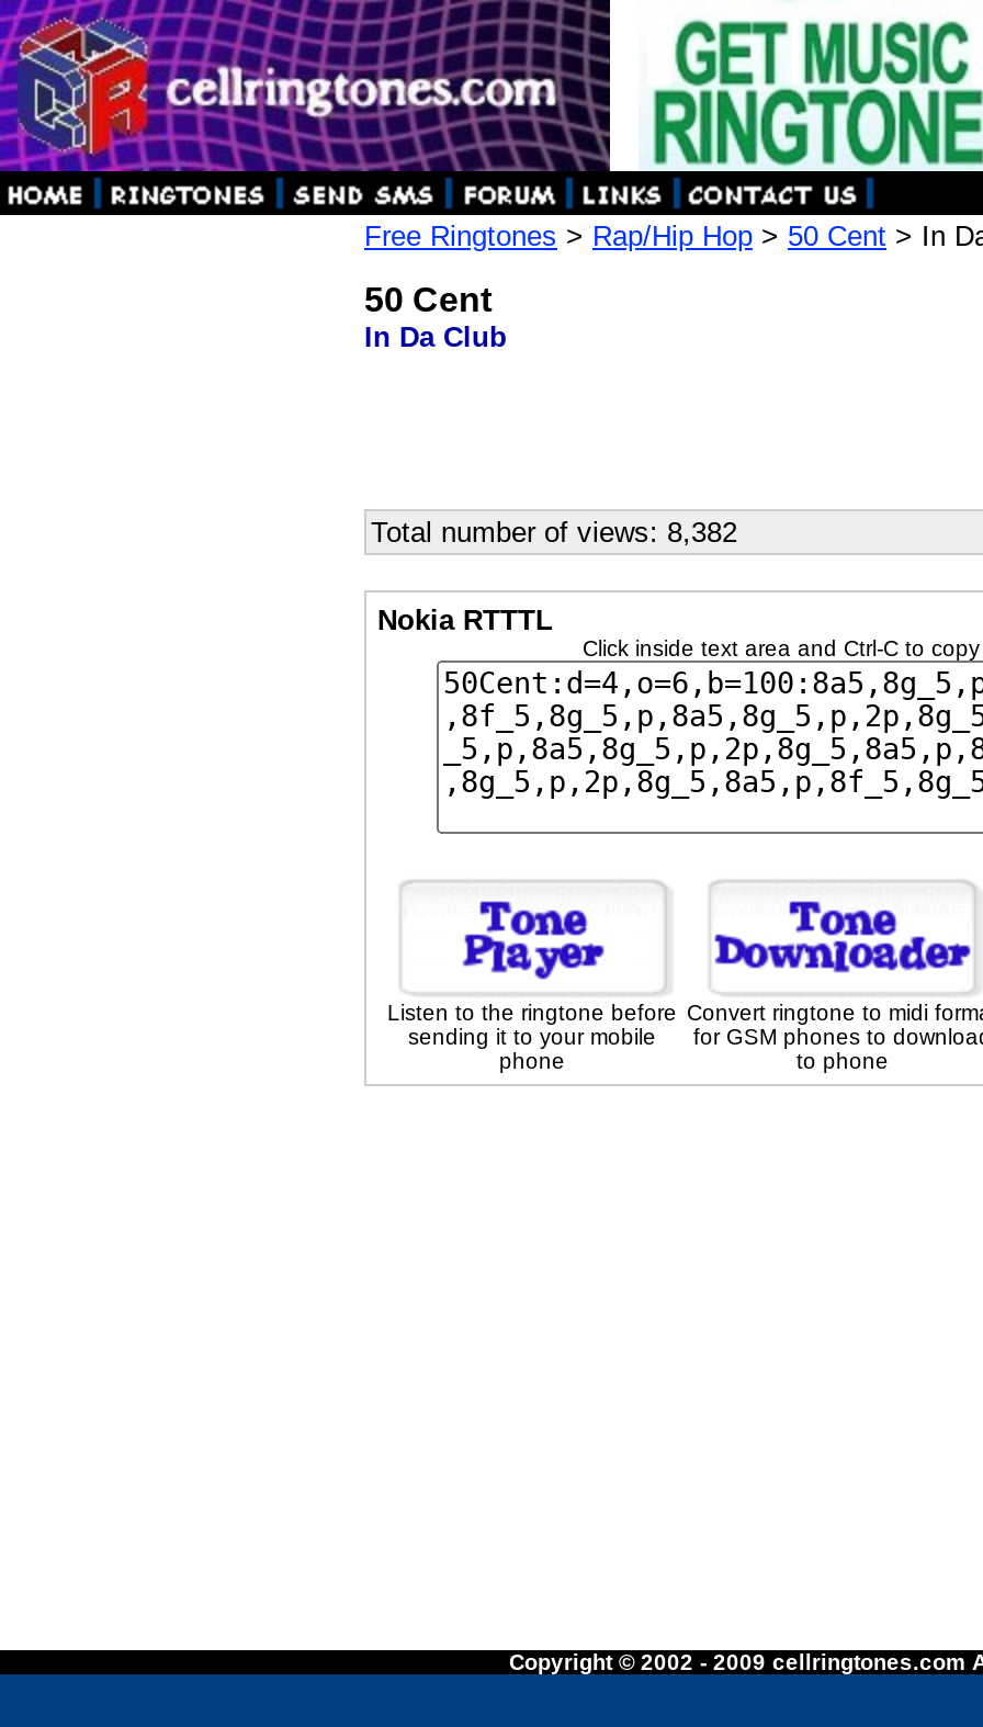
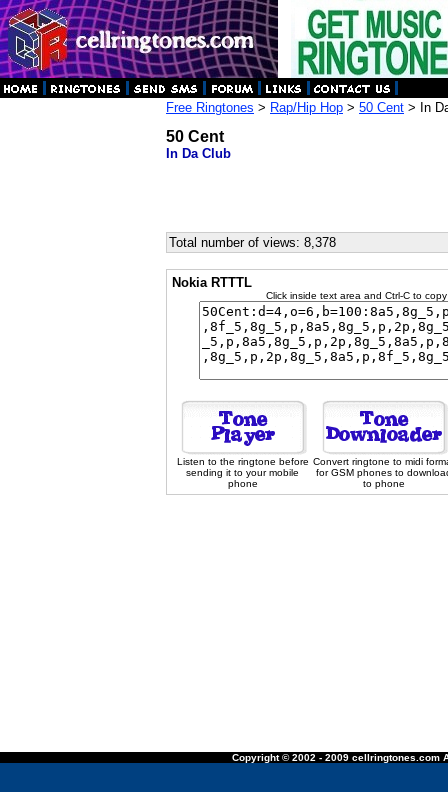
- Total number of views: 8,382
+ Total number of views: 8,378
